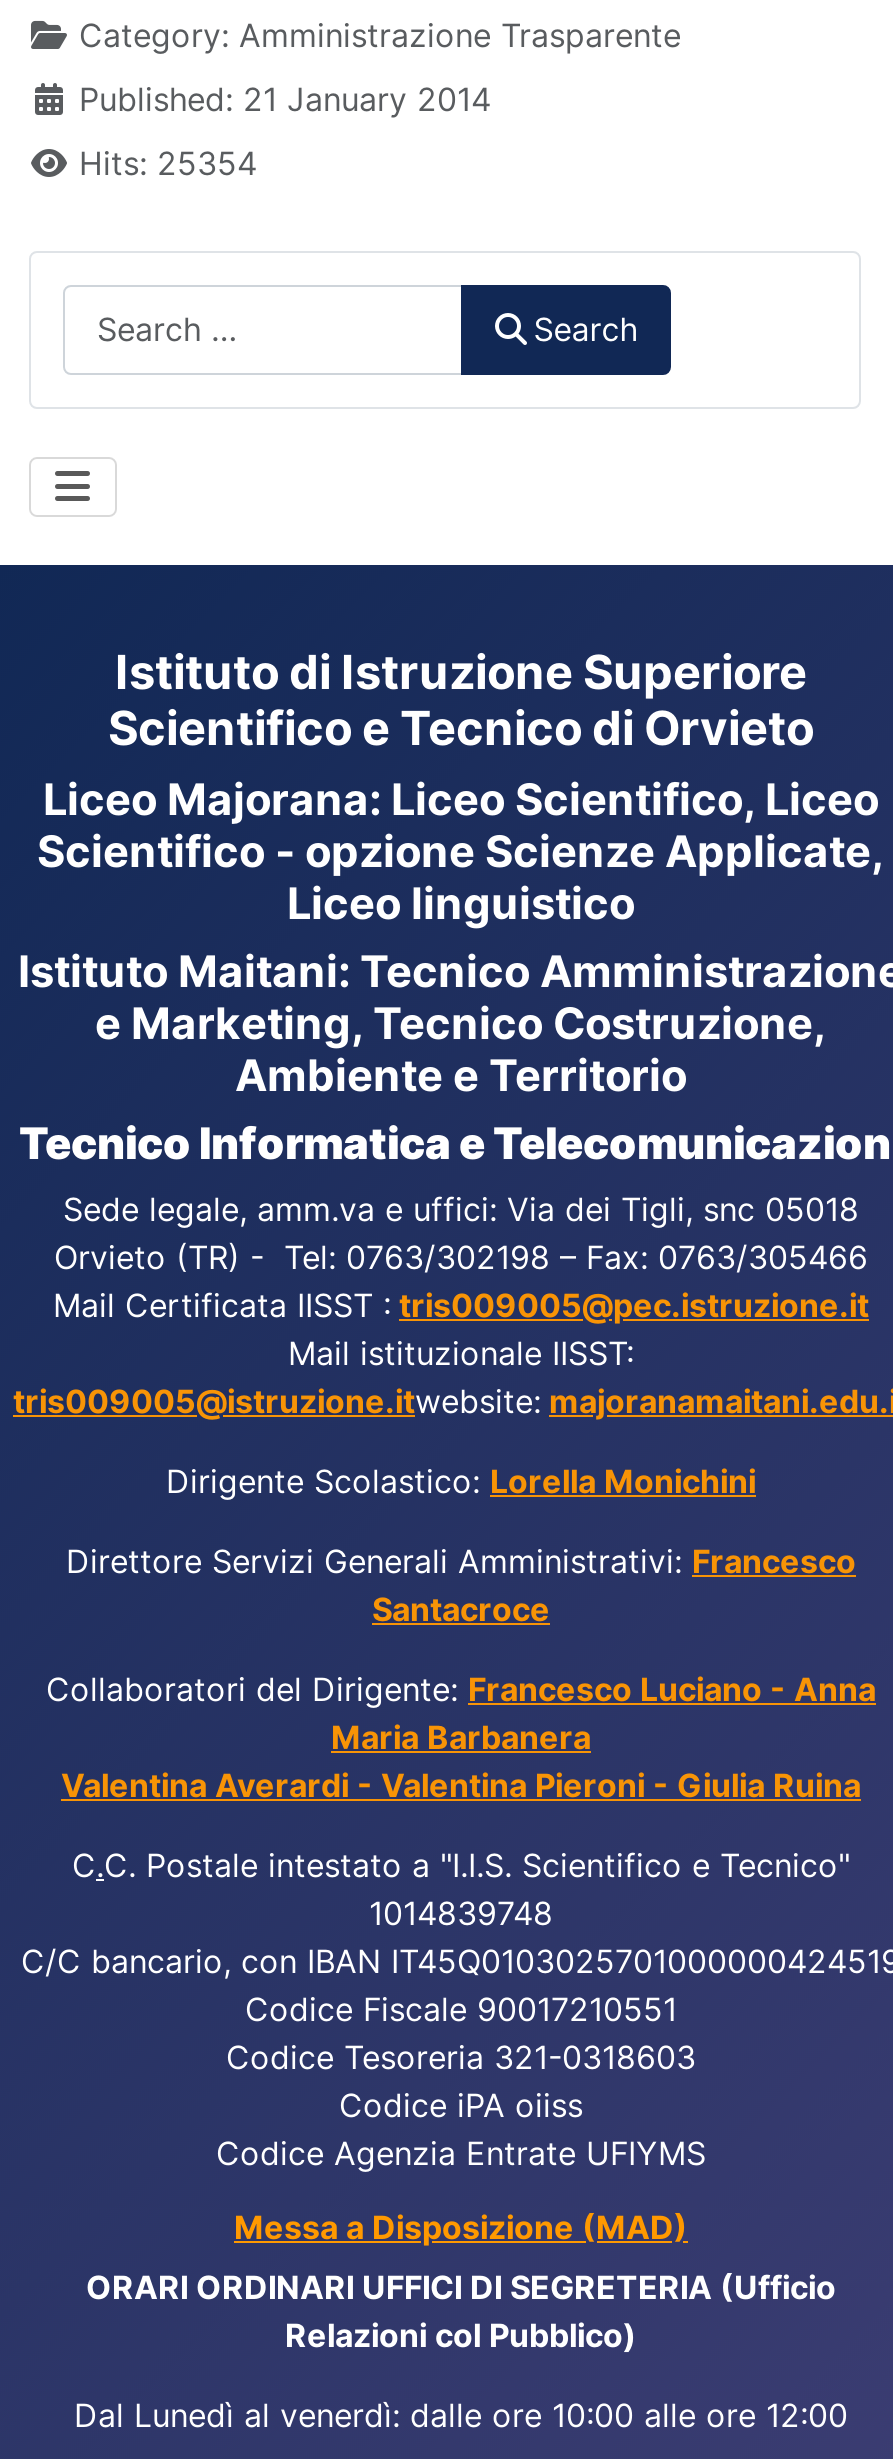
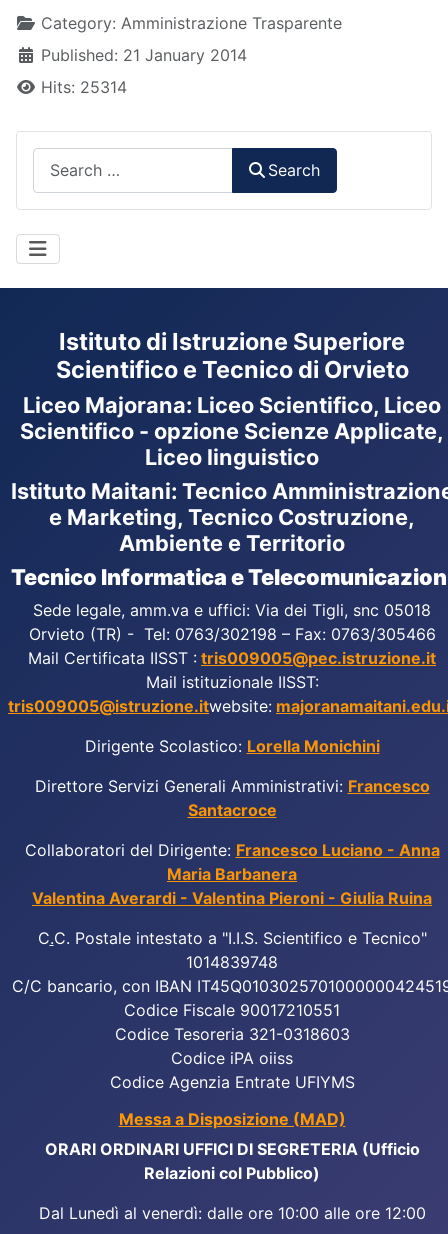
- Hits: 25354
+ Hits: 25314
